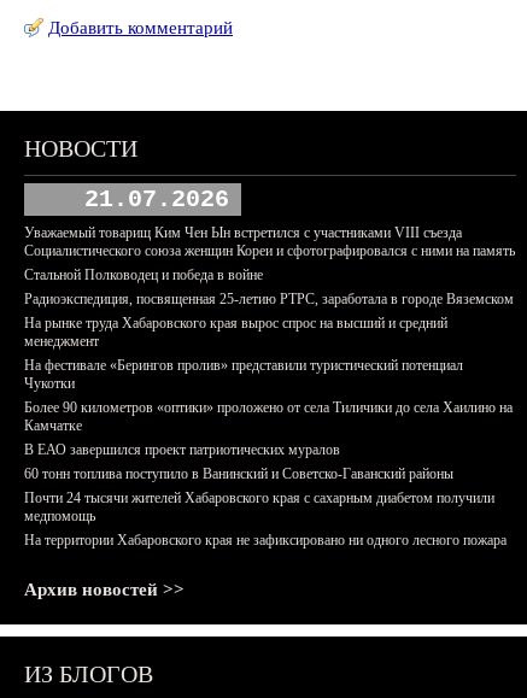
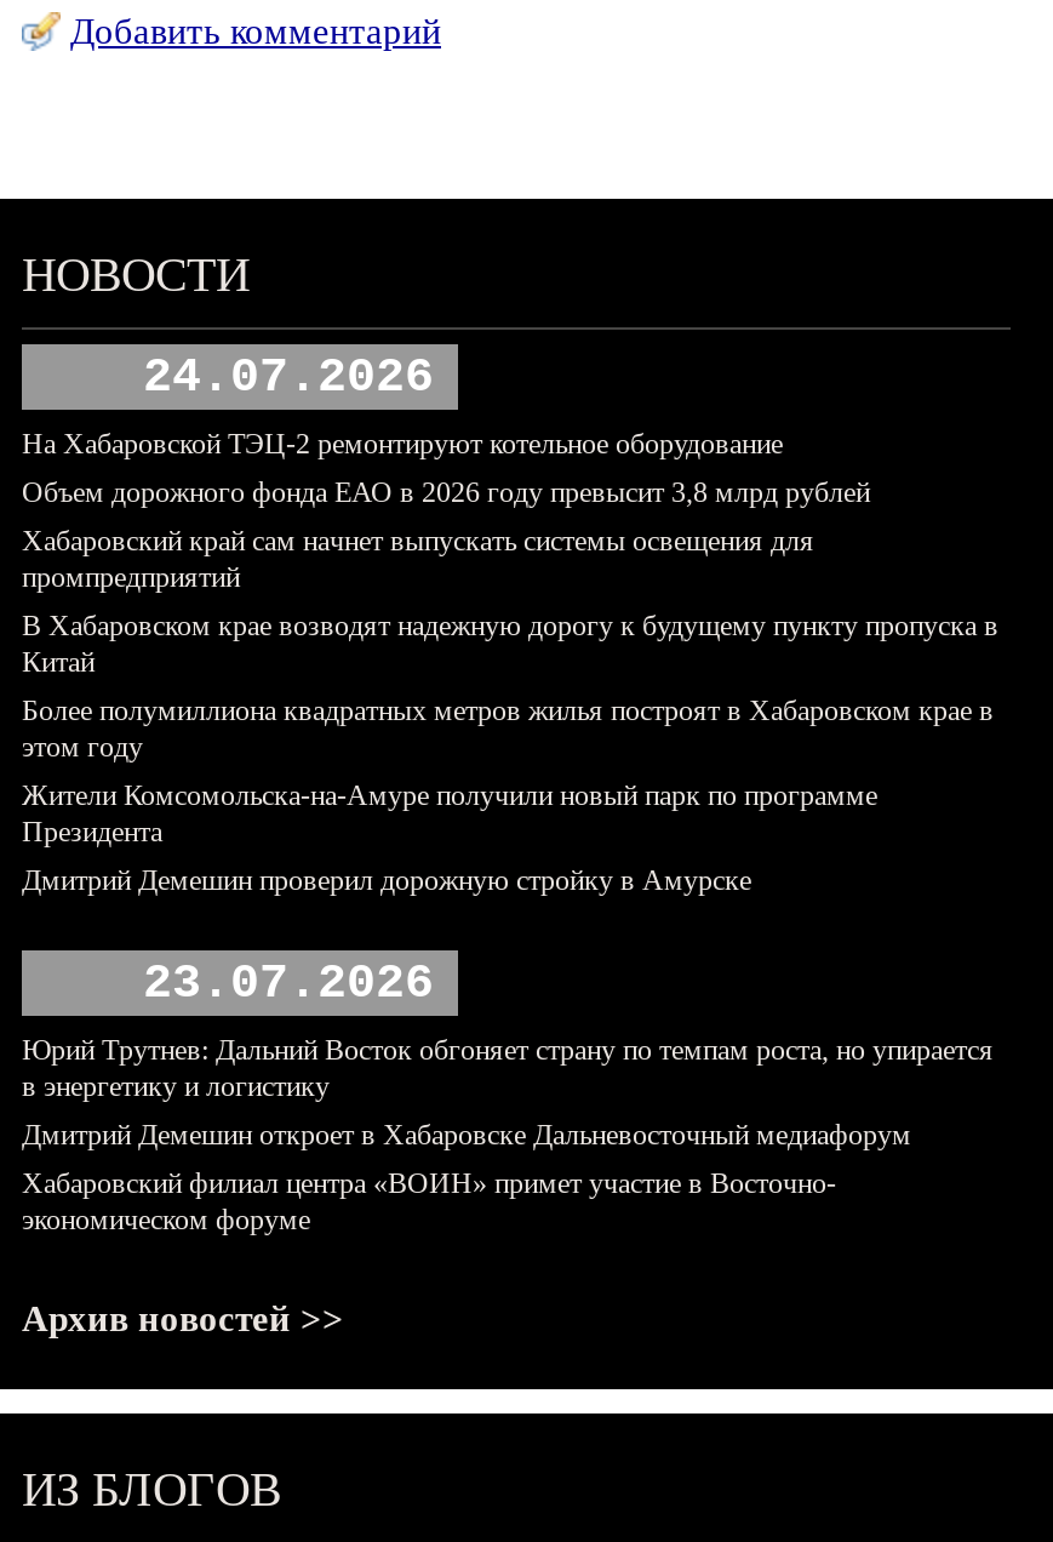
- 21.07.2026
- Уважаемый товарищ Ким Чен Ын встретился с участниками VIII съезда
- Социалистического союза женщин Кореи и сфотографировался с ними на память
- Стальной Полководец и победа в войне
- Радиоэкспедиция, посвященная 25-летию РТРС, заработала в городе Вяземском
- На рынке труда Хабаровского края вырос спрос на высший и средний
- менеджмент
- На фестивале «Берингов пролив» представили туристический потенциал
- Чукотки
- Более 90 километров «оптики» проложено от села Тиличики до села Хаилино на
- Камчатке
- В ЕАО завершился проект патриотических муралов
- 60 тонн топлива поступило в Ванинский и Советско-Гаванский районы
- Почти 24 тысячи жителей Хабаровского края с сахарным диабетом получили
- медпомощь
- На территории Хабаровского края не зафиксировано ни одного лесного пожара
+ 24.07.2026
+ На Хабаровской ТЭЦ-2 ремонтируют котельное оборудование
+ Объем дорожного фонда ЕАО в 2026 году превысит 3,8 млрд рублей
+ Хабаровский край сам начнет выпускать системы освещения для
+ промпредприятий
+ В Хабаровском крае возводят надежную дорогу к будущему пункту пропуска в
+ Китай
+ Более полумиллиона квадратных метров жилья построят в Хабаровском крае в
+ этом году
+ Жители Комсомольска-на-Амуре получили новый парк по программе
+ Президента
+ Дмитрий Демешин проверил дорожную стройку в Амурске
+ 23.07.2026
+ Юрий Трутнев: Дальний Восток обгоняет страну по темпам роста, но упирается
+ в энергетику и логистику
+ Дмитрий Демешин откроет в Хабаровске Дальневосточный медиафорум
+ Хабаровский филиал центра «ВОИН» примет участие в Восточно-
+ экономическом форуме
